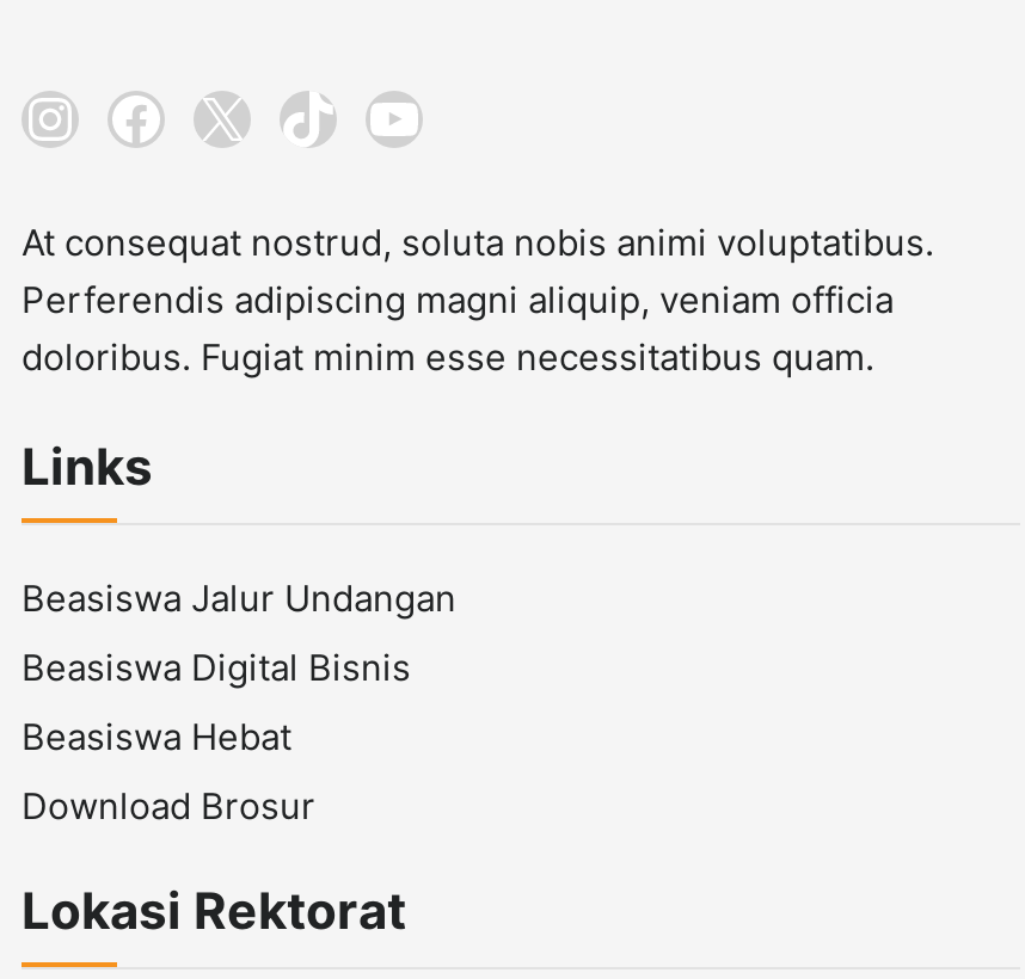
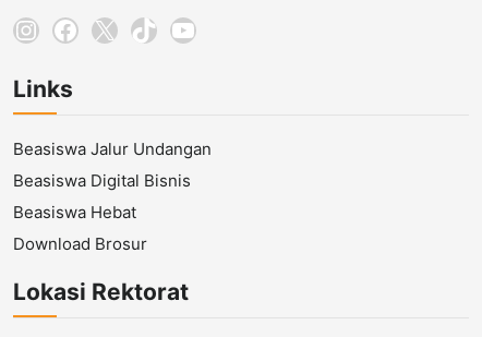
- At consequat nostrud, soluta nobis animi voluptatibus.
- Perferendis adipiscing magni aliquip, veniam officia
- doloribus. Fugiat minim esse necessitatibus quam.
